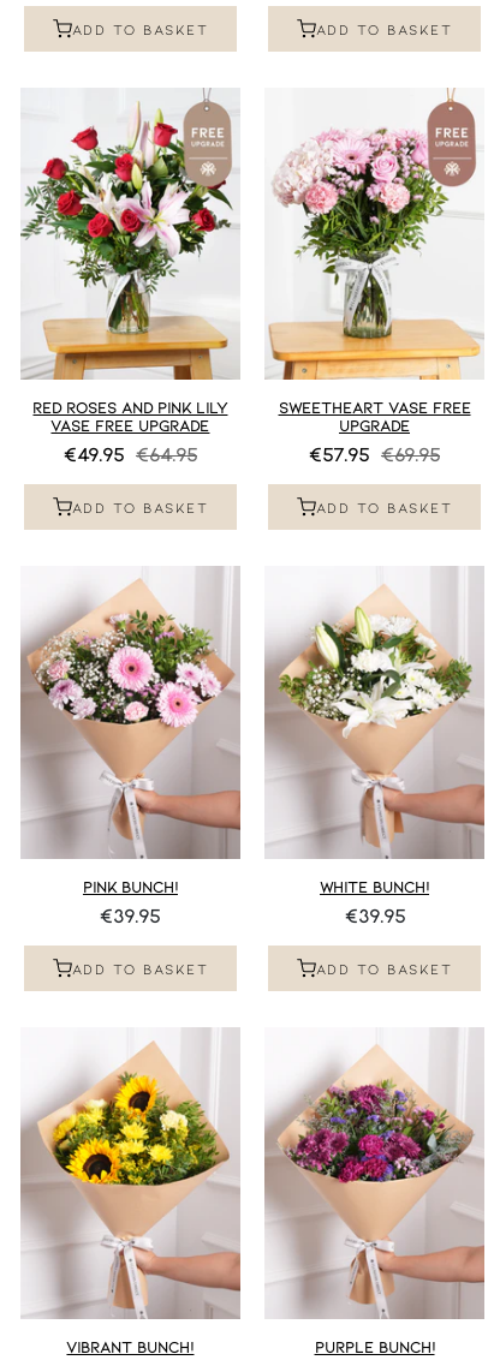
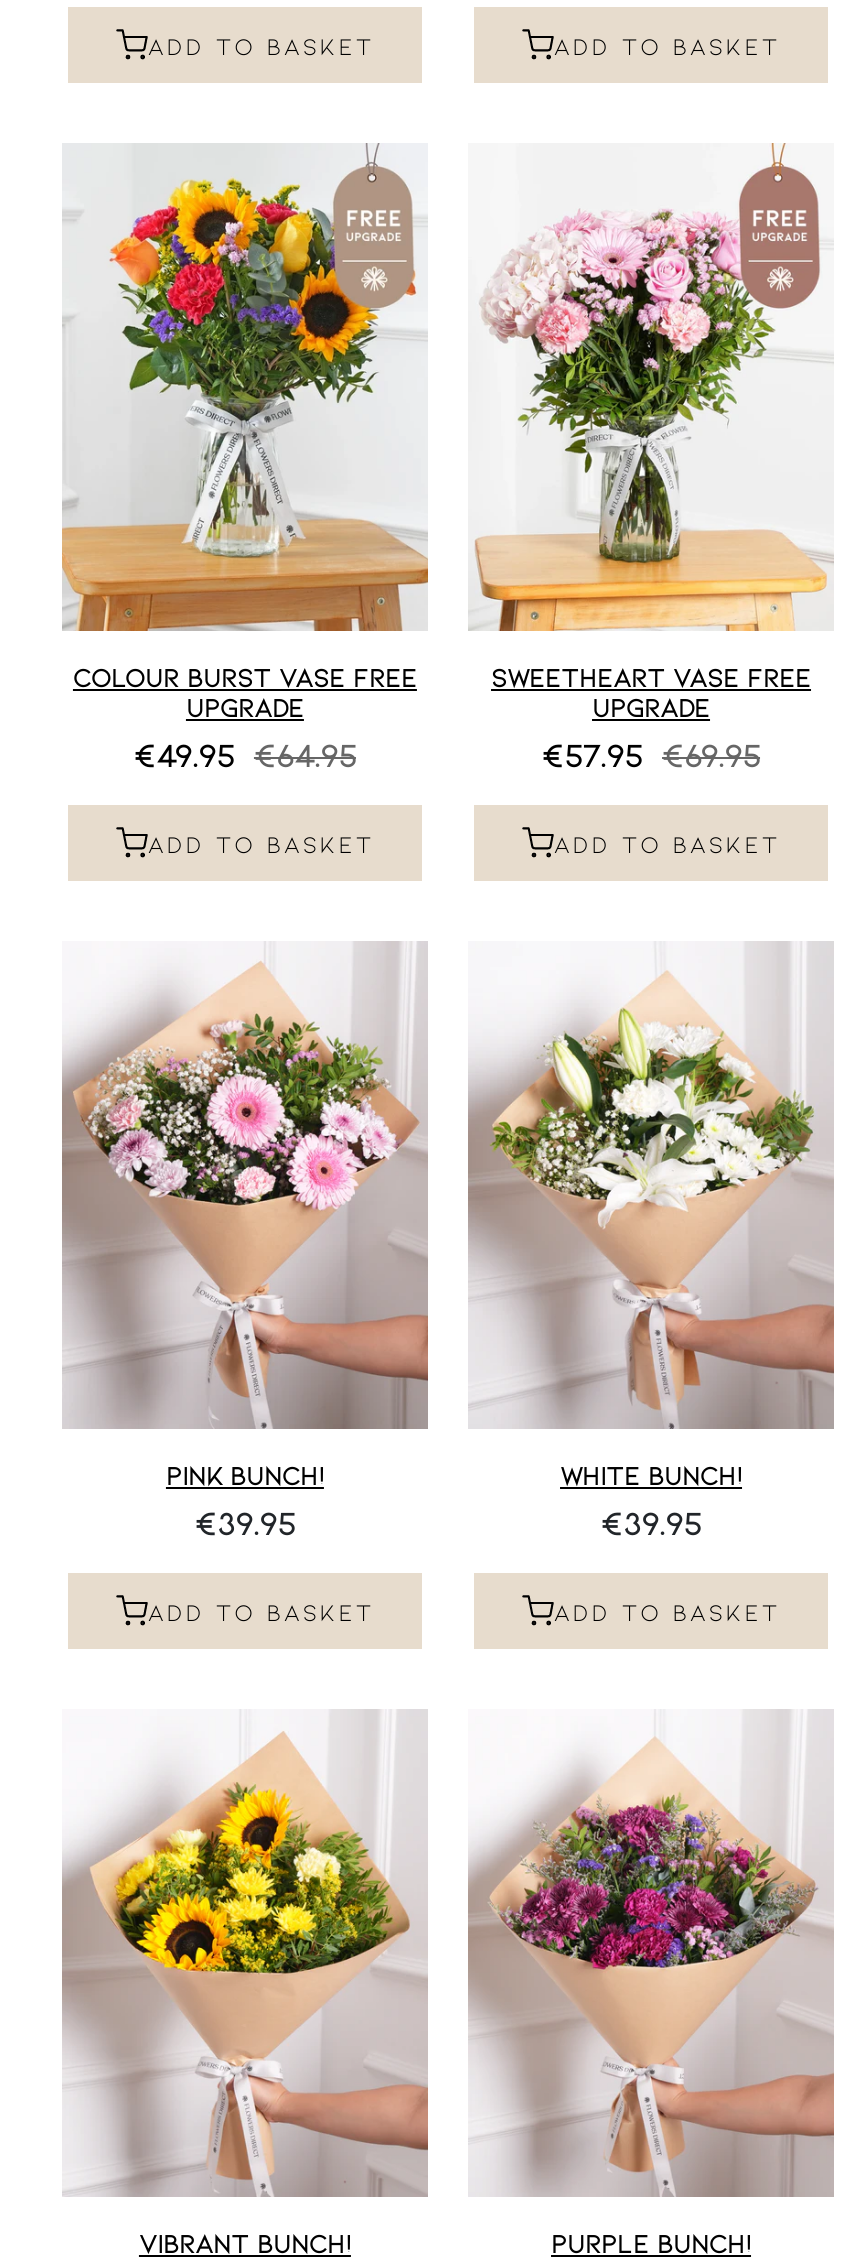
- [image]
- RED ROSES AND PINK LILY
- VASE FREE UPGRADE
+ [image]
+ COLOUR BURST VASE FREE
+ UPGRADE
